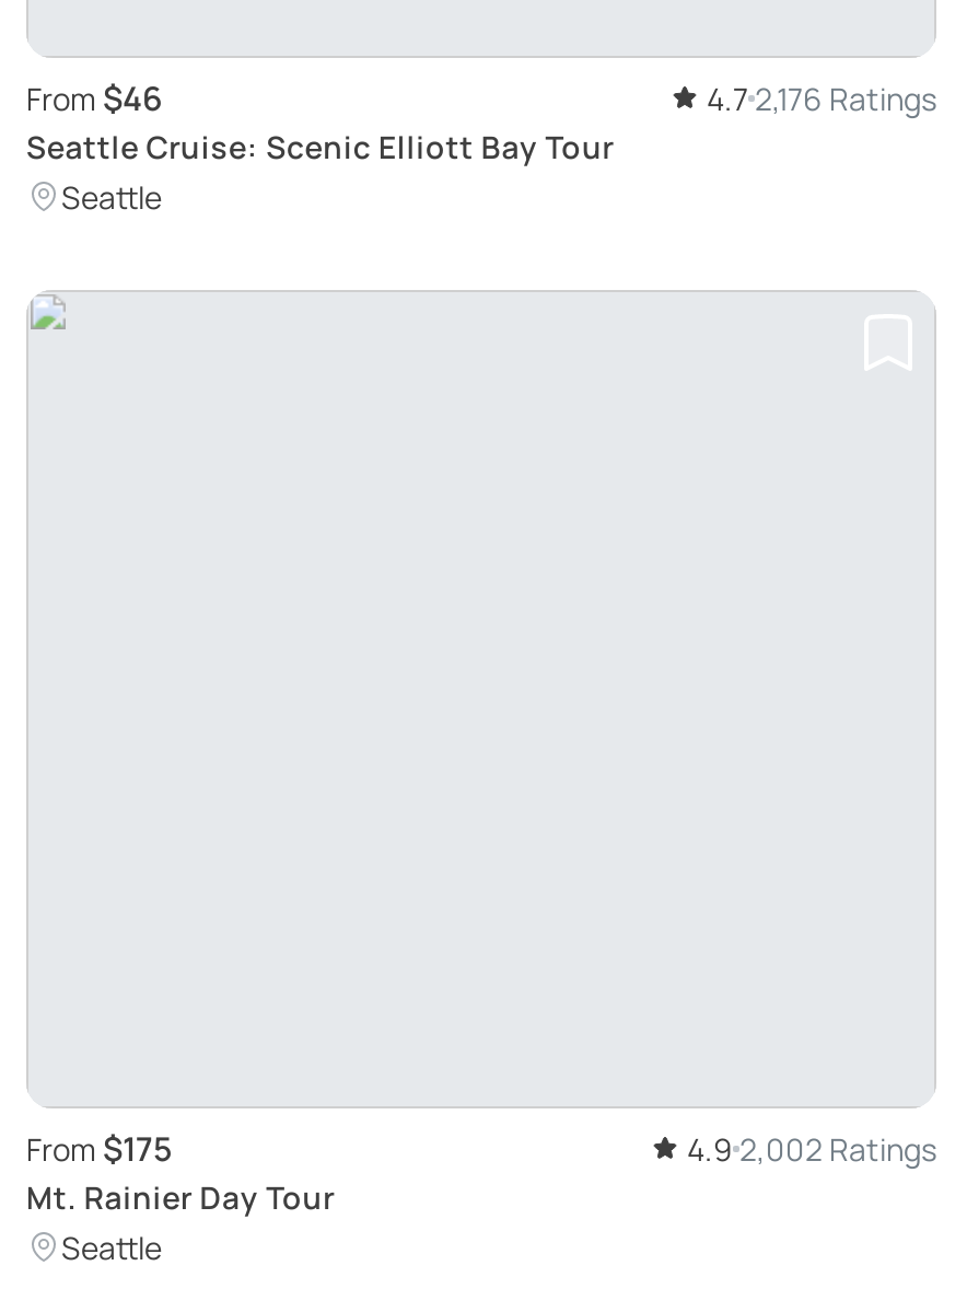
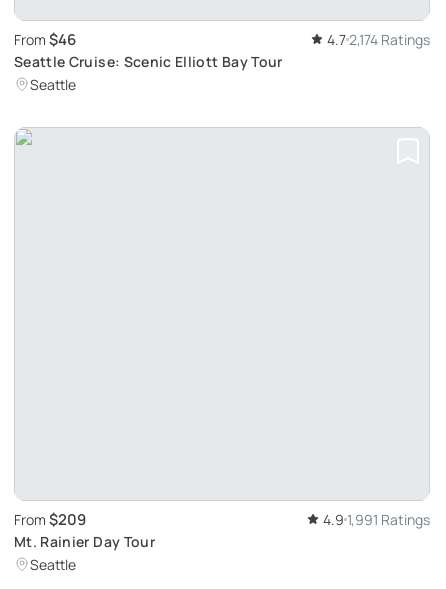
- 4.7 2,176 Ratings
+ 4.7 2,174 Ratings

- From $175
+ From $209

- 4.9 2,002 Ratings
+ 4.9 1,991 Ratings
